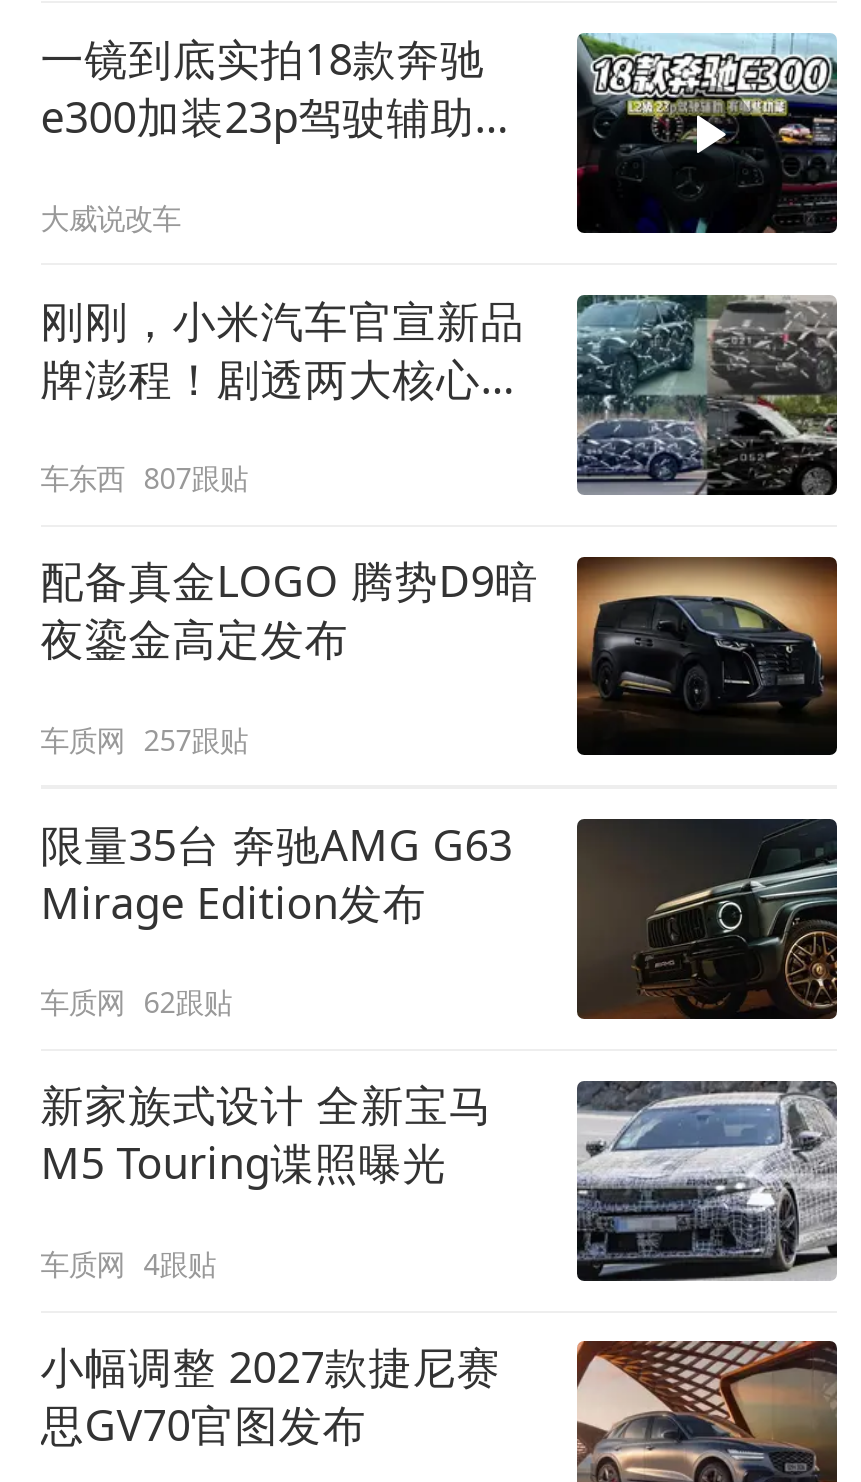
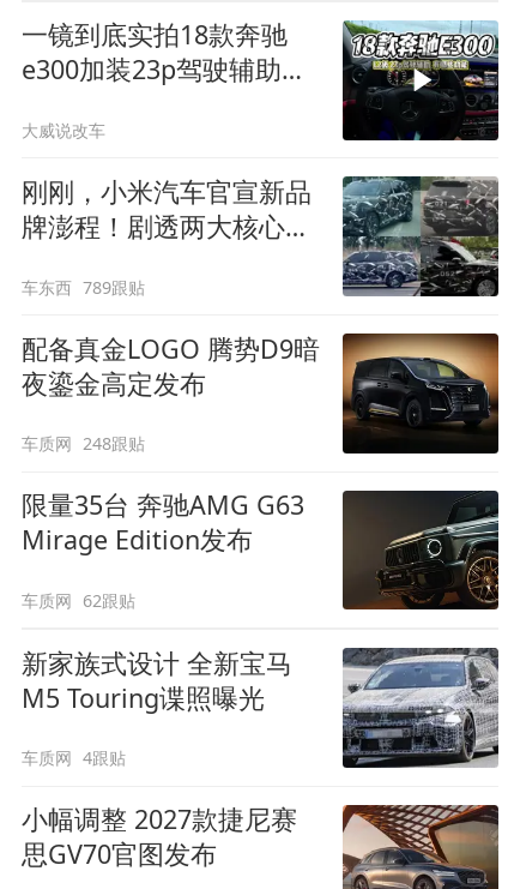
- 车东西 807跟贴
+ 车东西 789跟贴

- 车质网 257跟贴
+ 车质网 248跟贴
